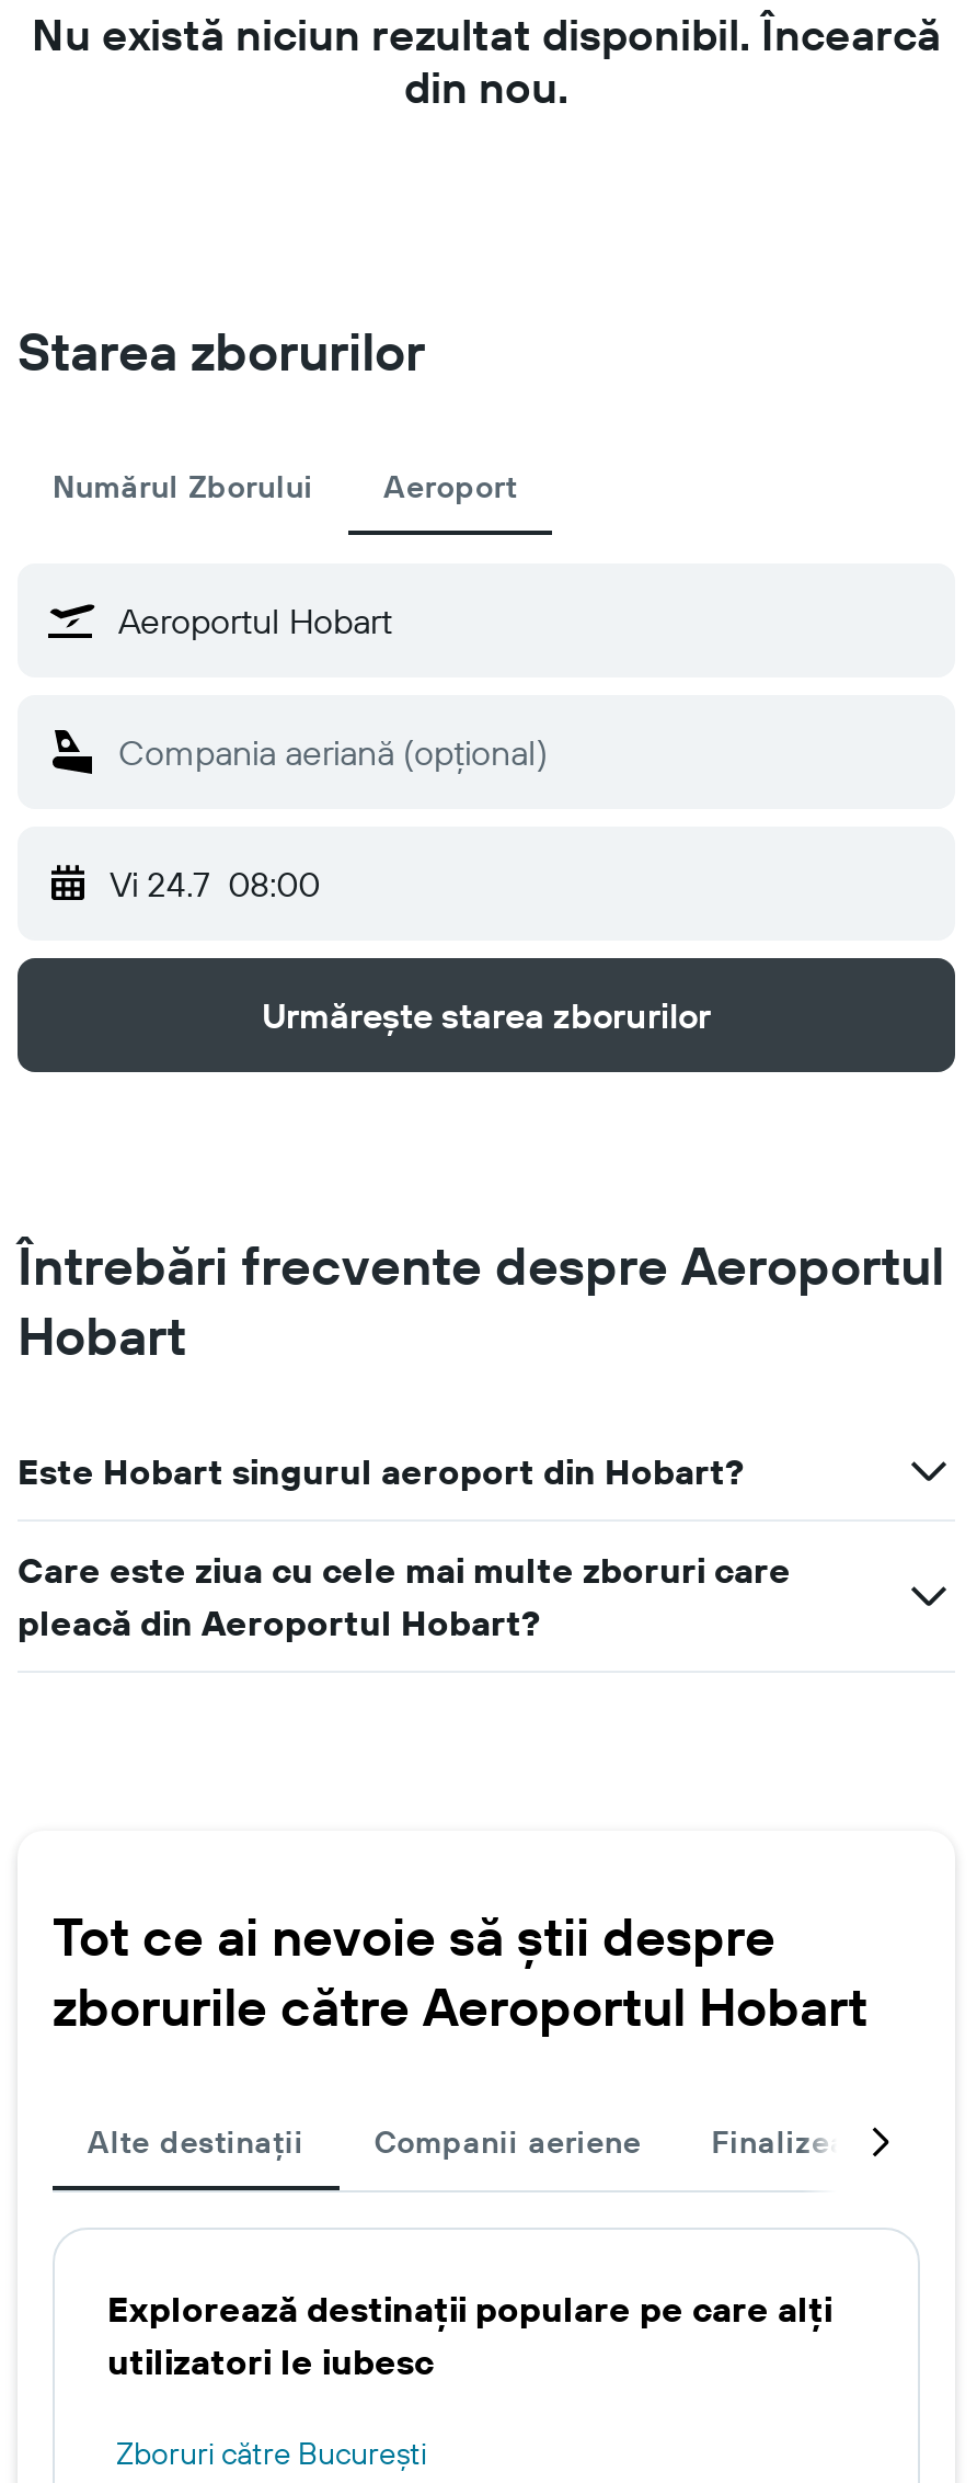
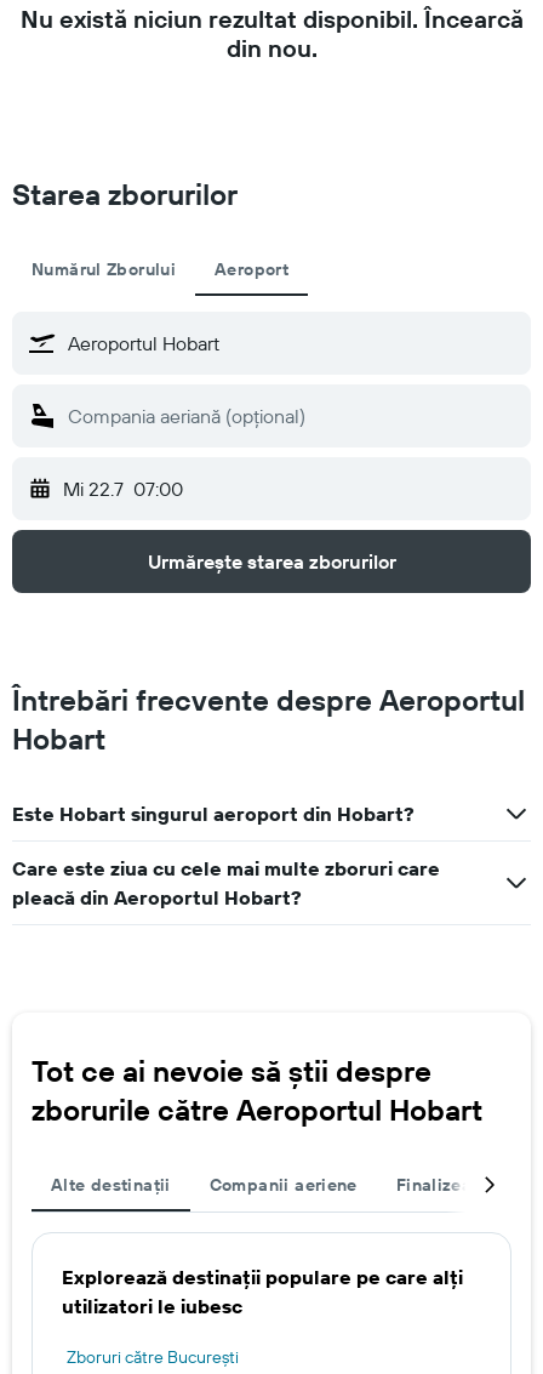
- Vi 24.7 08:00
+ Mi 22.7 07:00
